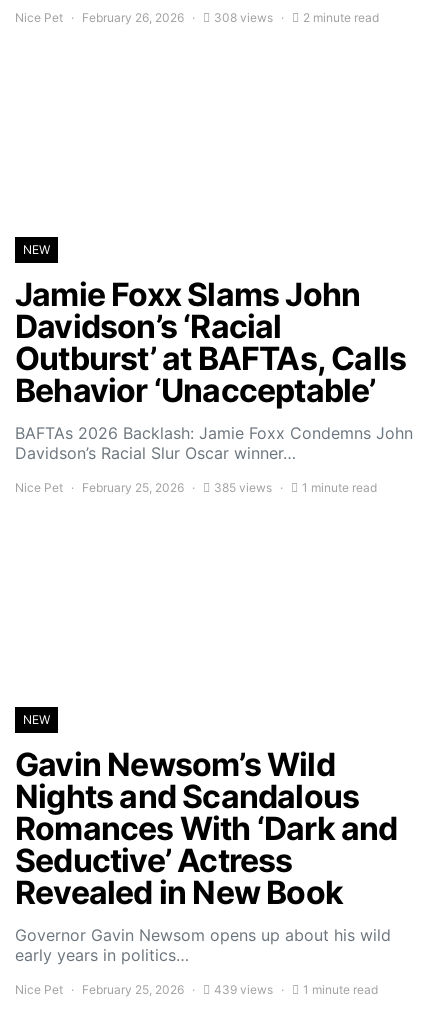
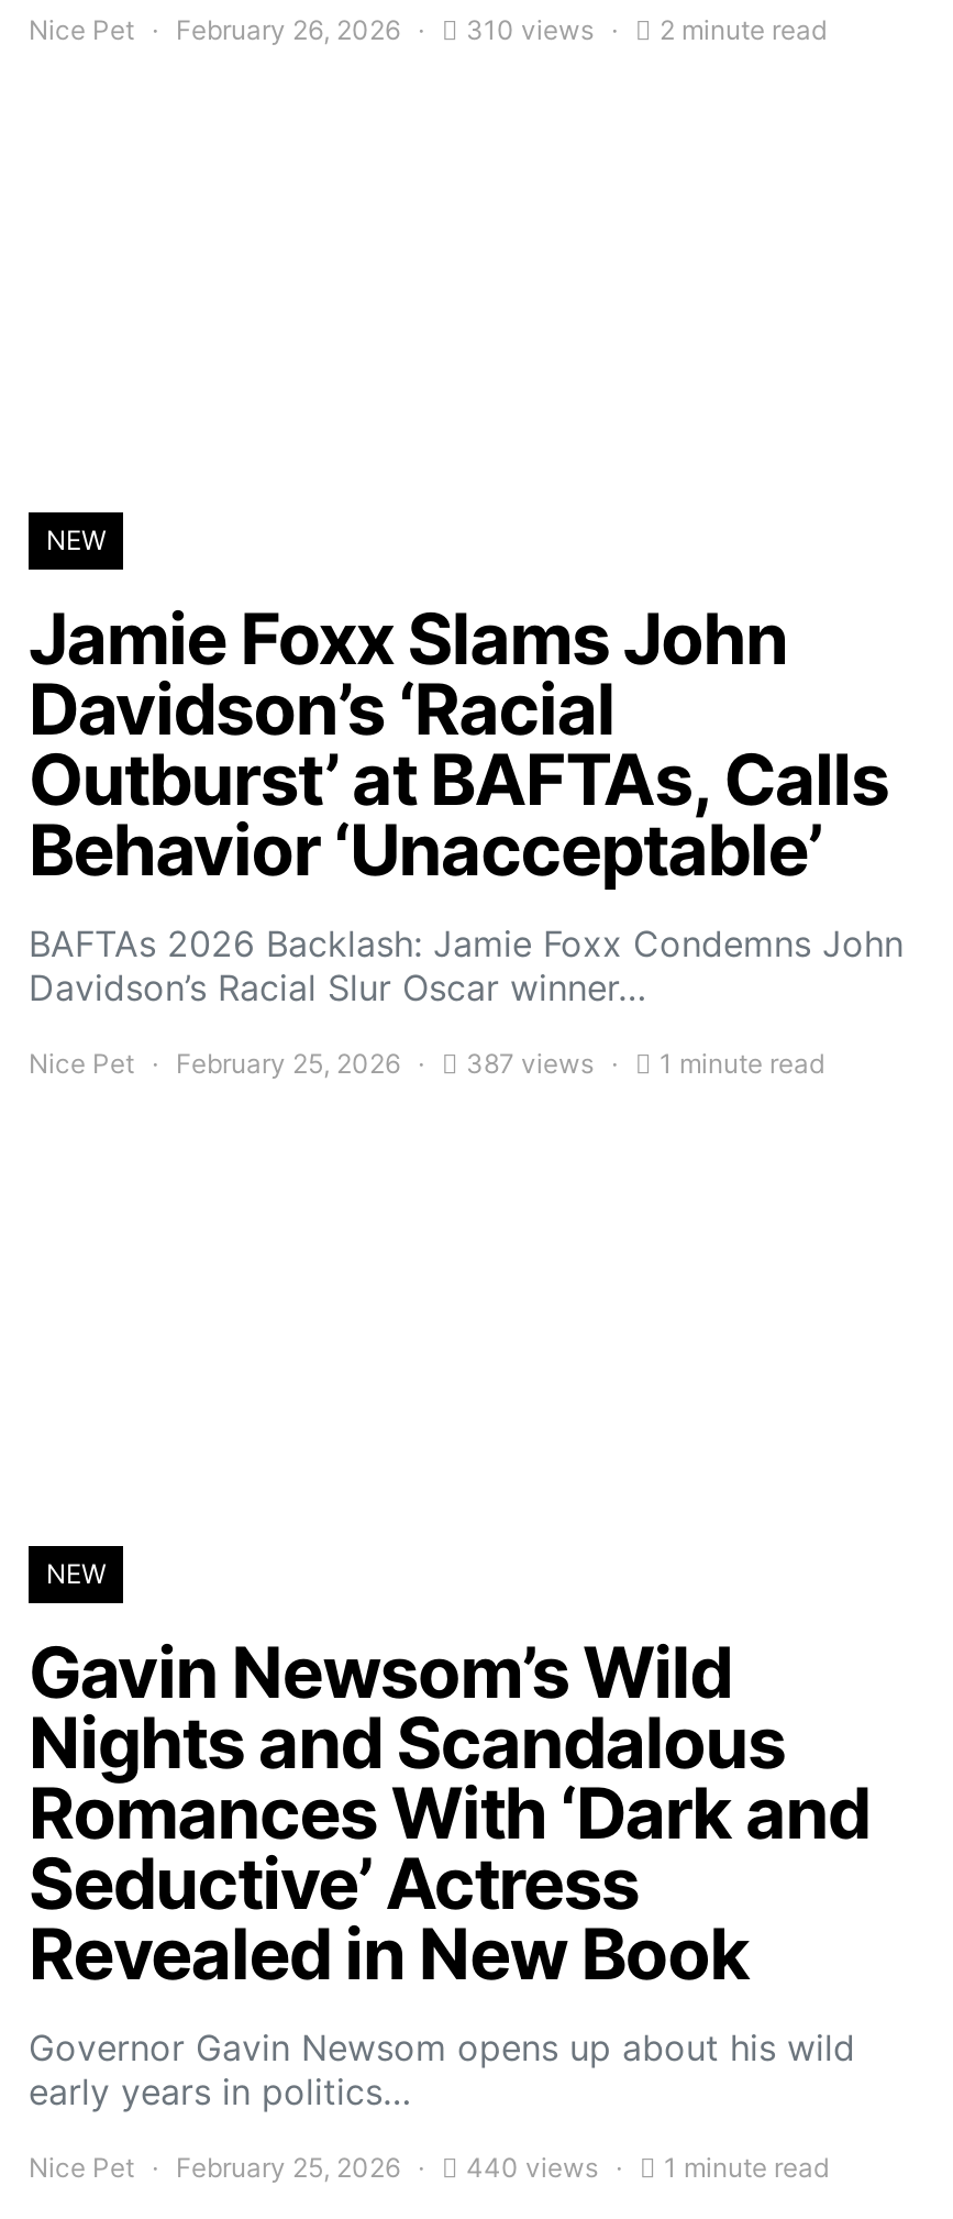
- Nice Pet February 26, 2026 308 views 2 minute read
+ Nice Pet February 26, 2026 310 views 2 minute read

- Nice Pet February 25, 2026 385 views 1 minute read
+ Nice Pet February 25, 2026 387 views 1 minute read

- Nice Pet February 25, 2026 439 views 1 minute read
+ Nice Pet February 25, 2026 440 views 1 minute read
